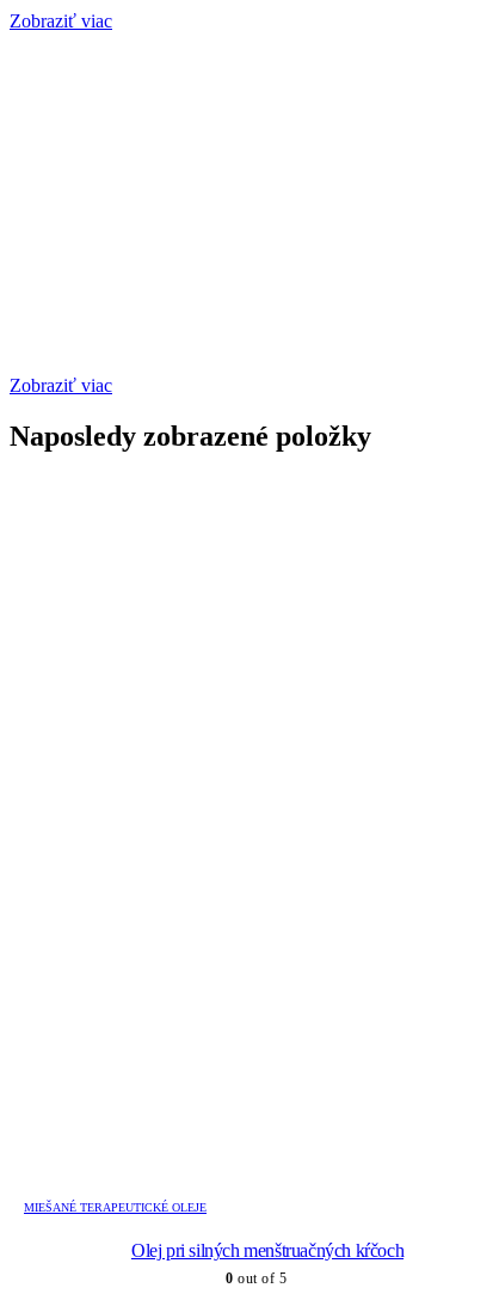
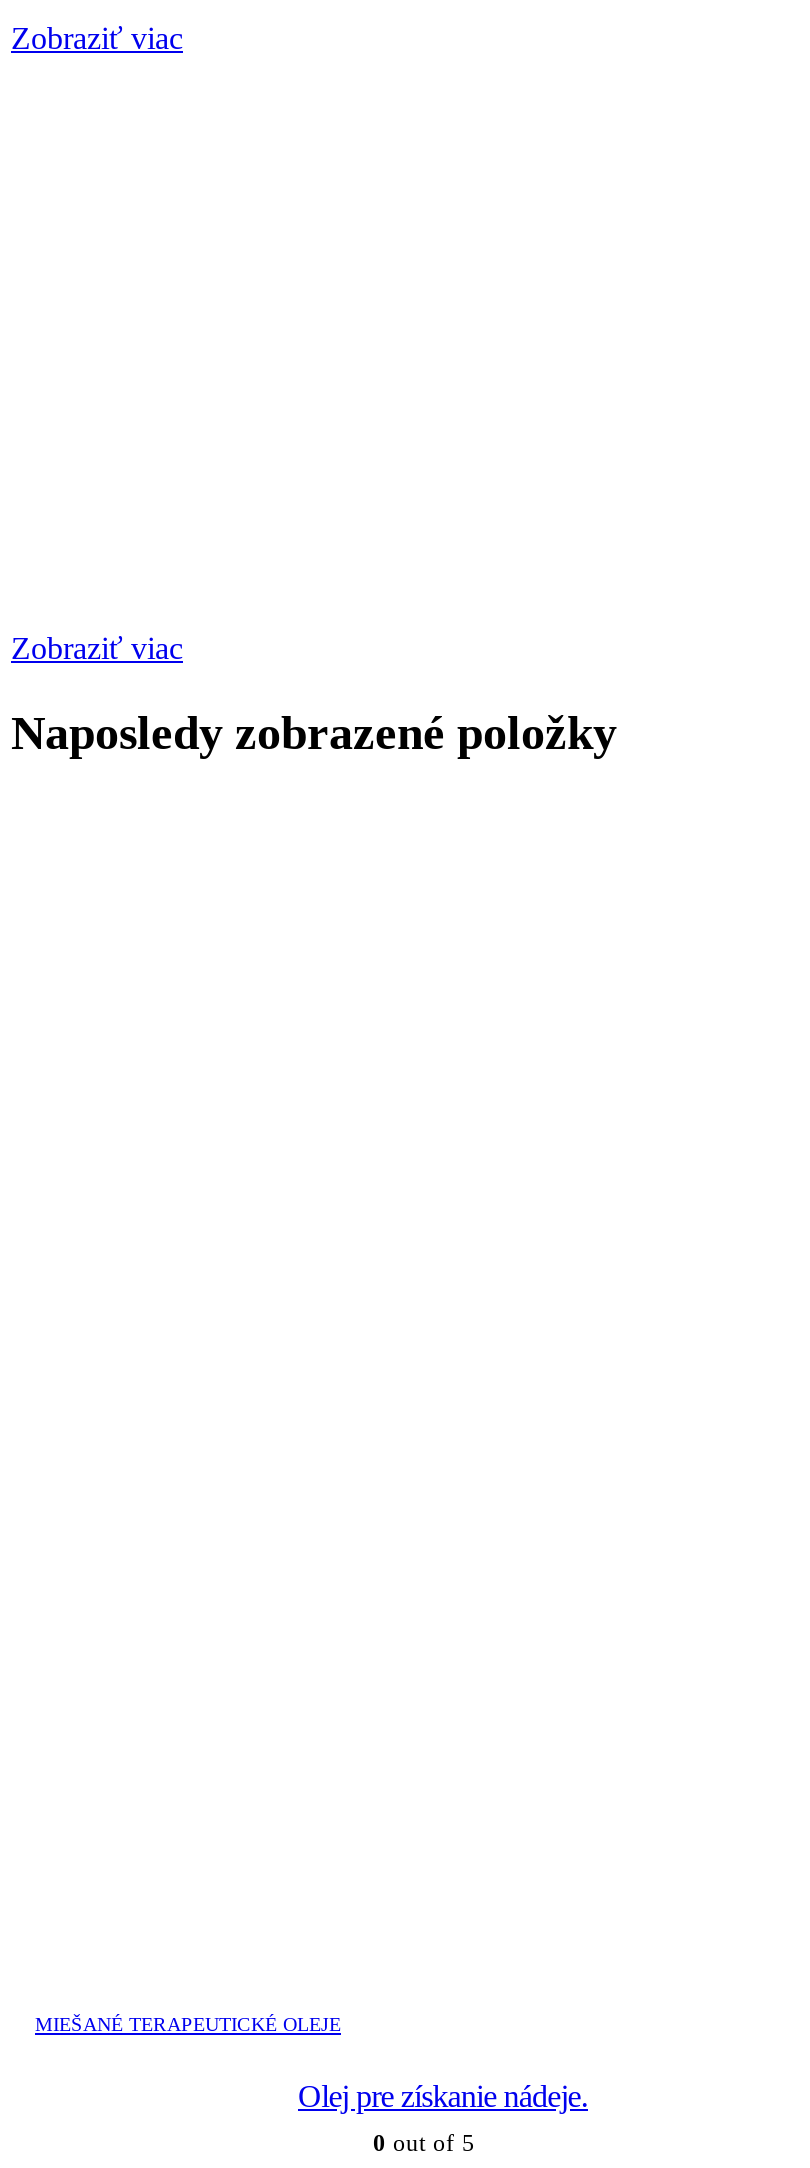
- Olej pri silných menštruačných kŕčoch
+ Olej pre získanie nádeje.
